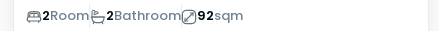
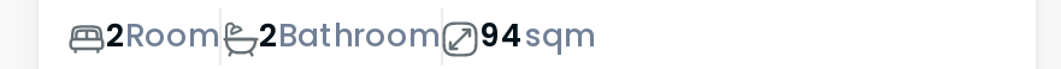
- 2Room 2Bathroom 92sqm
+ 2Room 2Bathroom 94sqm
